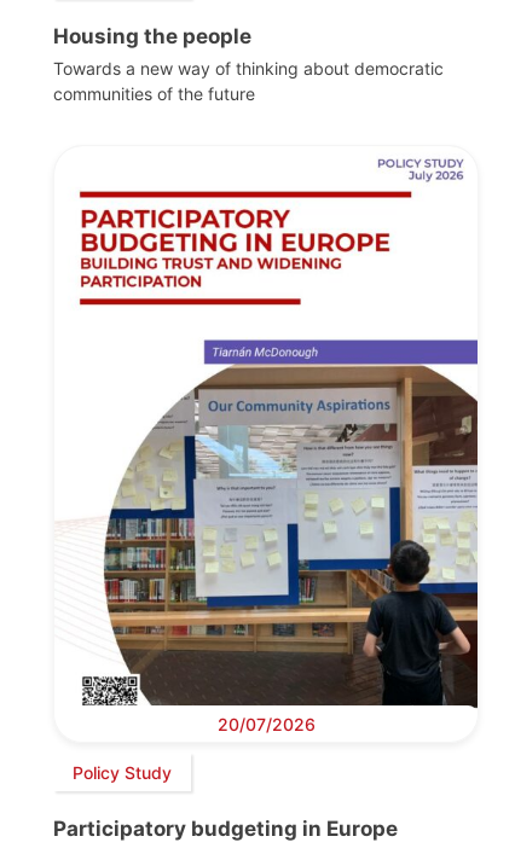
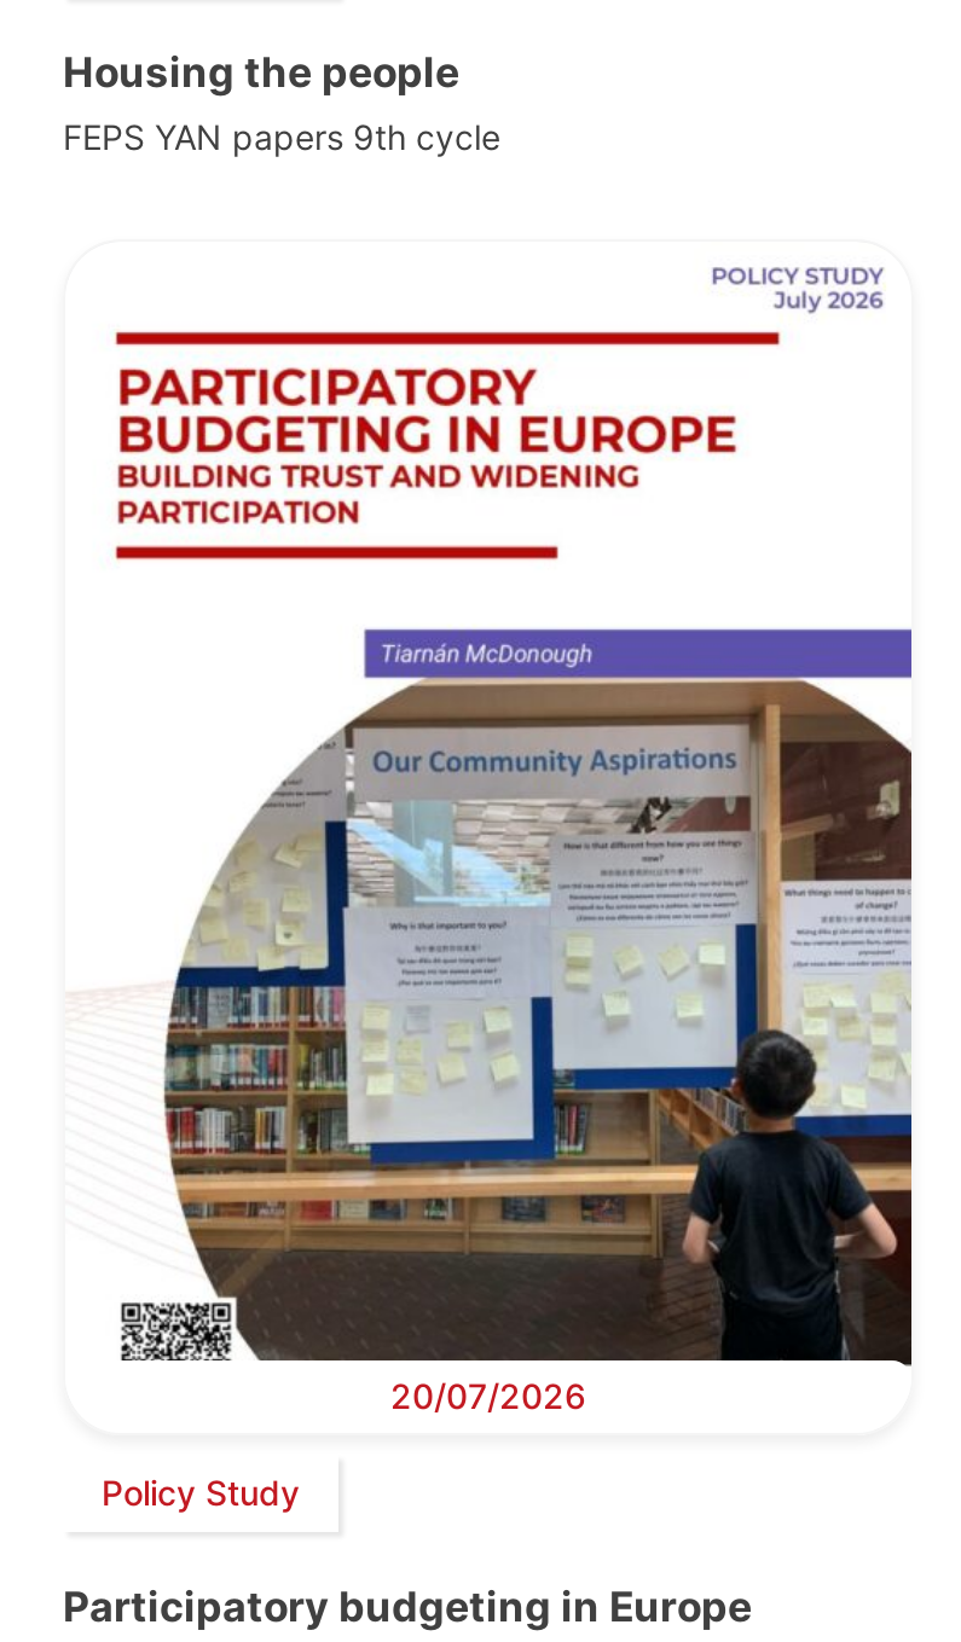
- Towards a new way of thinking about democratic
- communities of the future
+ FEPS YAN papers 9th cycle
